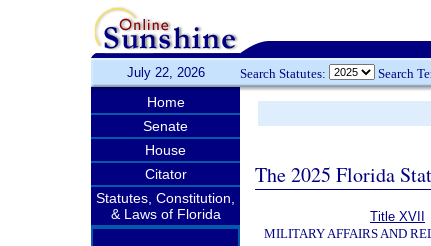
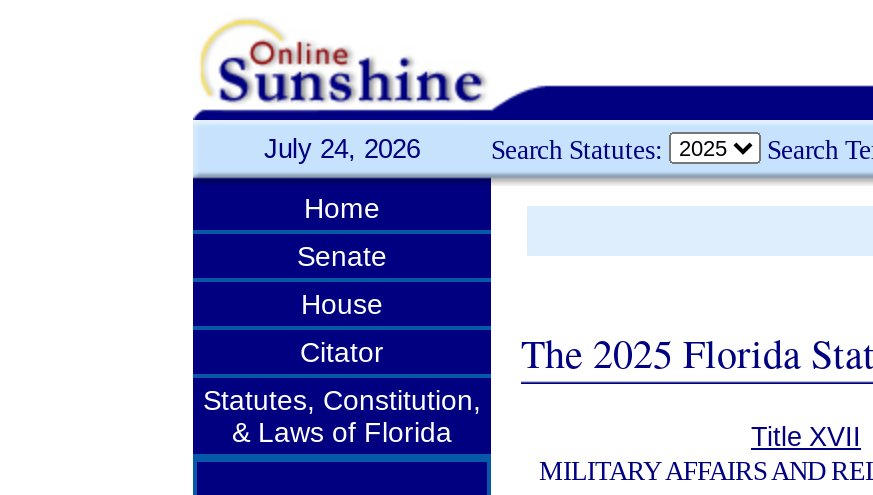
- July 22, 2026
+ July 24, 2026
